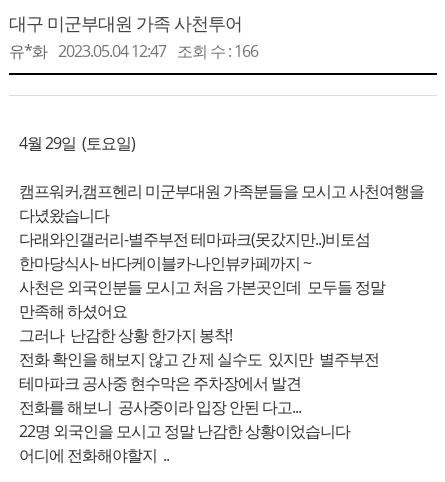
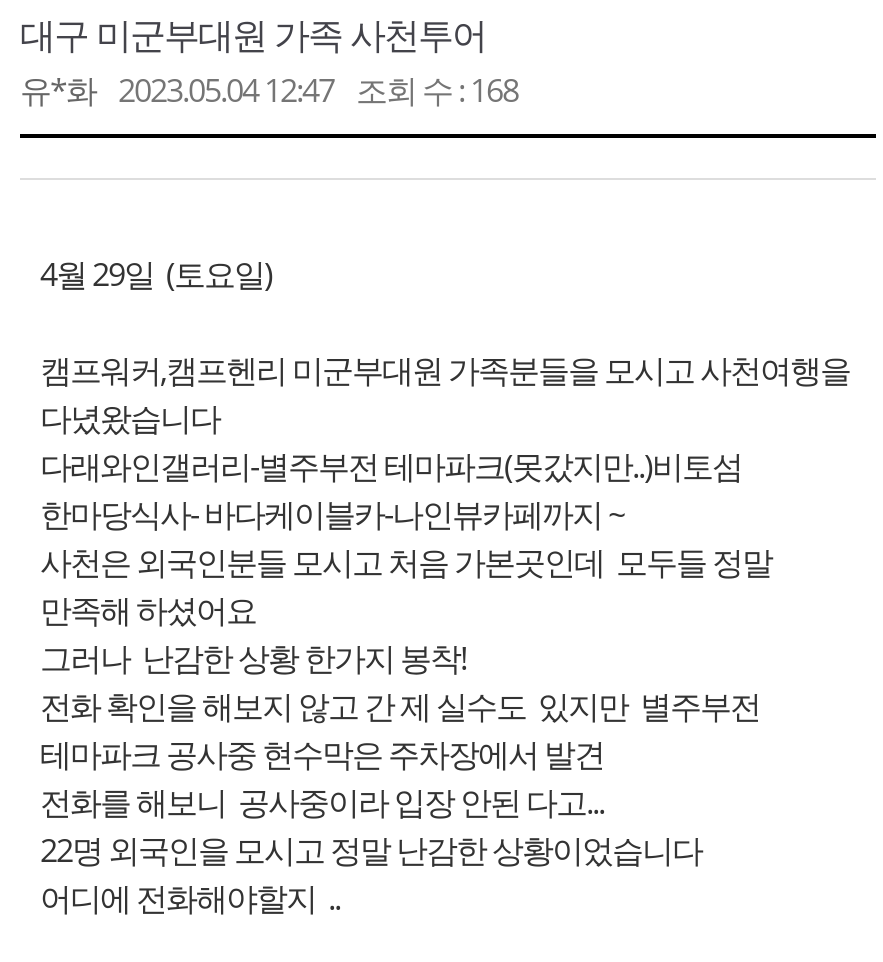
- 유*화 2023.05.04 12:47 조회 수 : 166
+ 유*화 2023.05.04 12:47 조회 수 : 168
